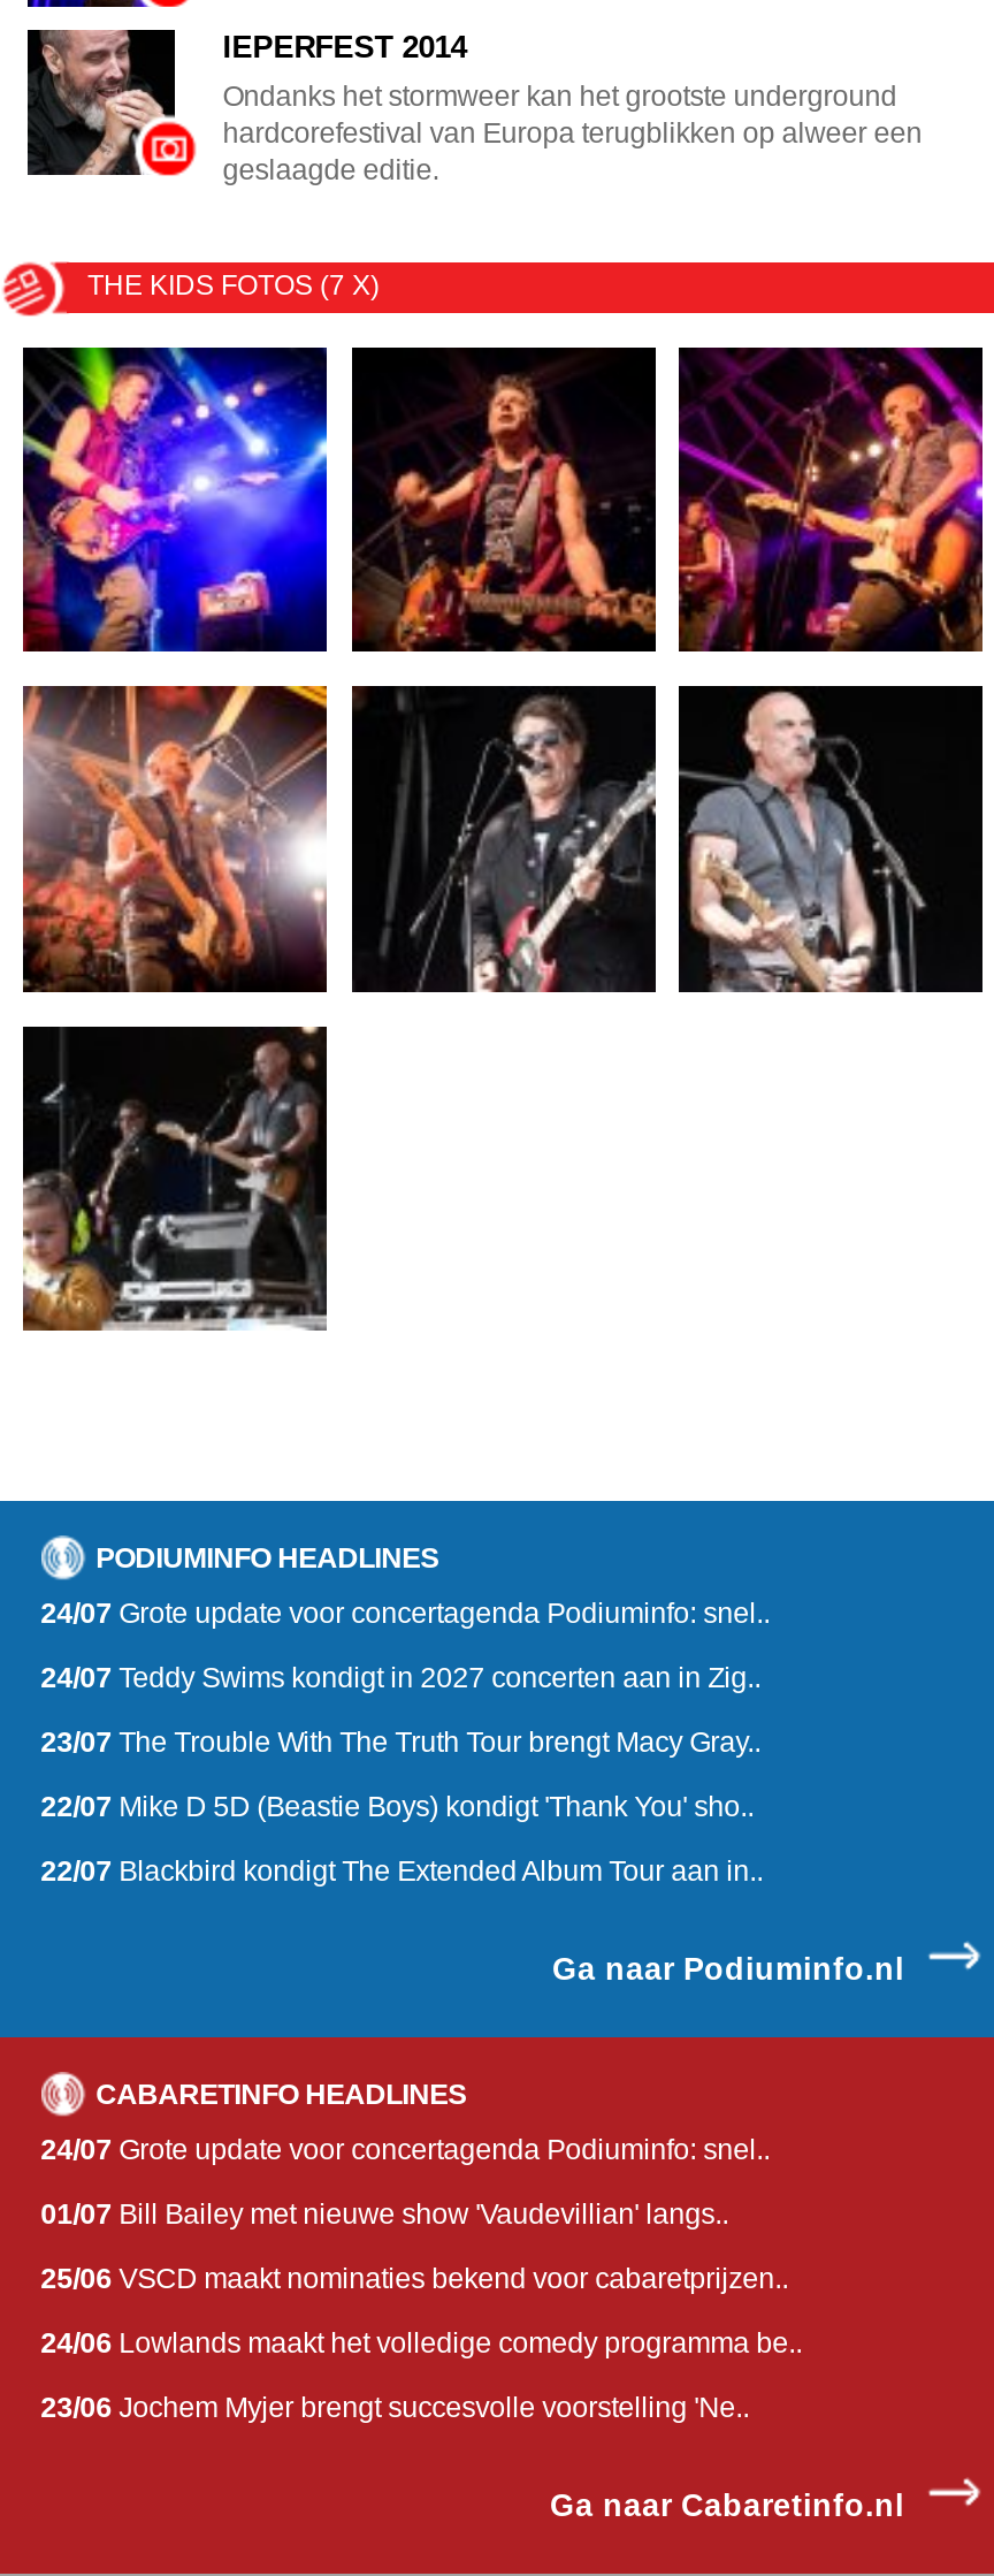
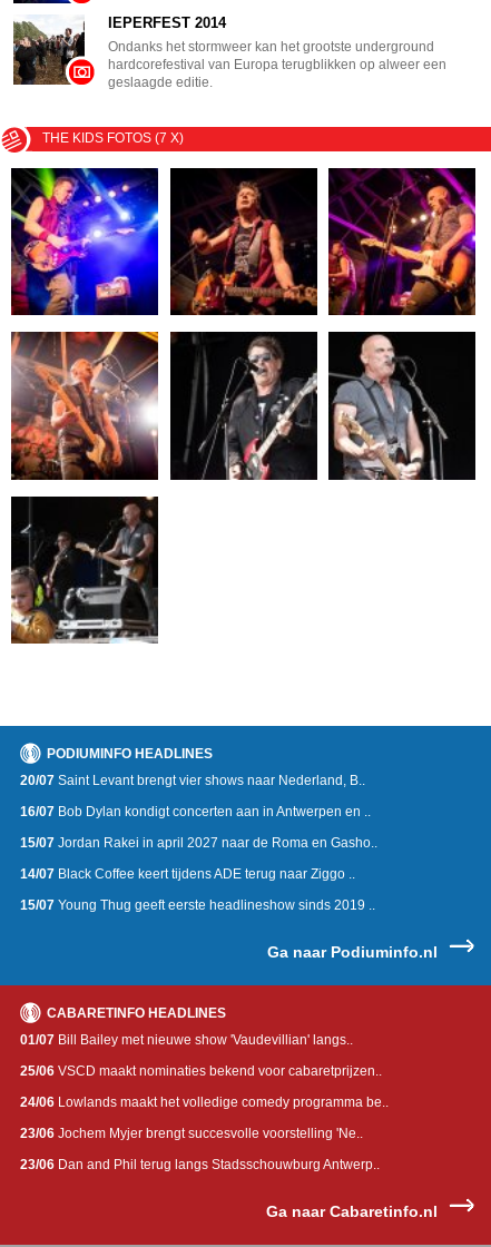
- [image]
+ [image]

- 24/07 Grote update voor concertagenda Podiuminfo: snel..
+ 20/07 Saint Levant brengt vier shows naar Nederland, B..

- 24/07 Teddy Swims kondigt in 2027 concerten aan in Zig..
+ 16/07 Bob Dylan kondigt concerten aan in Antwerpen en ..

- 23/07 The Trouble With The Truth Tour brengt Macy Gray..
+ 15/07 Jordan Rakei in april 2027 naar de Roma en Gasho..

- 22/07 Mike D 5D (Beastie Boys) kondigt 'Thank You' sho..
+ 14/07 Black Coffee keert tijdens ADE terug naar Ziggo ..

- 22/07 Blackbird kondigt The Extended Album Tour aan in..
+ 15/07 Young Thug geeft eerste headlineshow sinds 2019 ..

- 24/07 Grote update voor concertagenda Podiuminfo: snel..

moved up: 01/07 Bill Bailey met nieuwe show 'Vaudevillian' langs.. | 25/06 VSCD maakt nominaties bekend voor cabaretprijzen.. | 24/06 Lowlands maakt het volledige comedy programma be.. | 23/06 Jochem Myjer brengt succesvolle voorstelling 'Ne..

+ 23/06 Dan and Phil terug langs Stadsschouwburg Antwerp..
